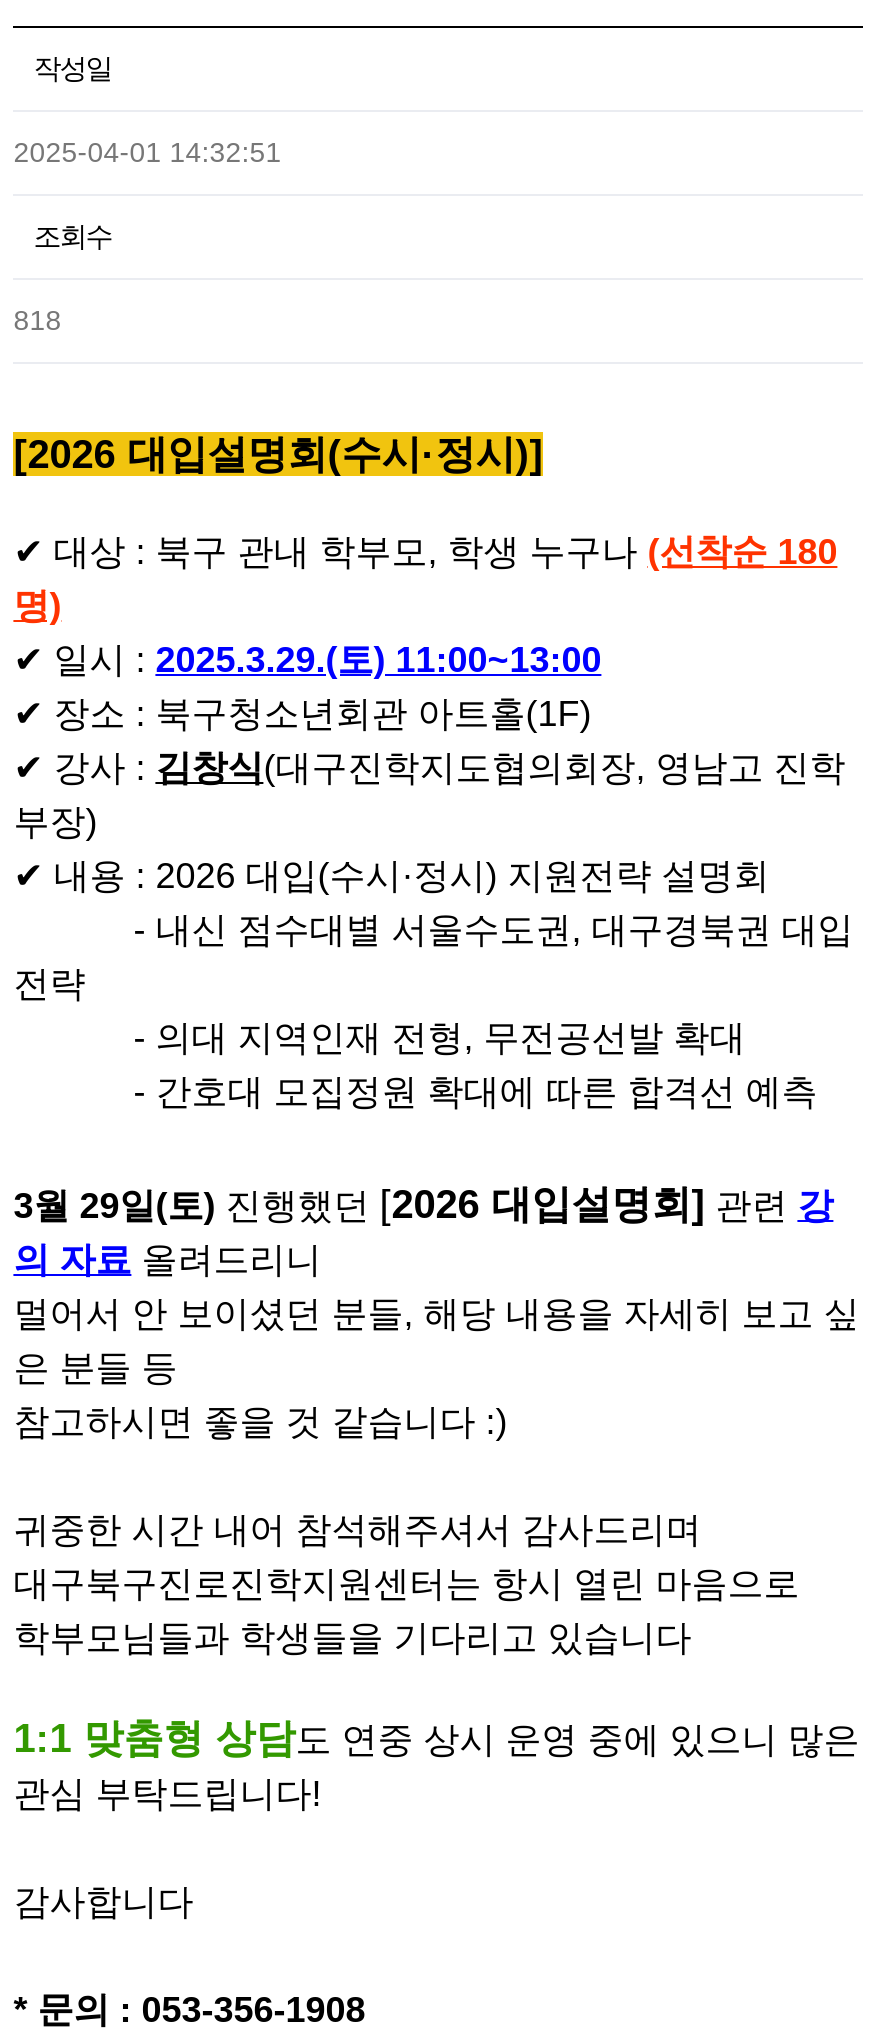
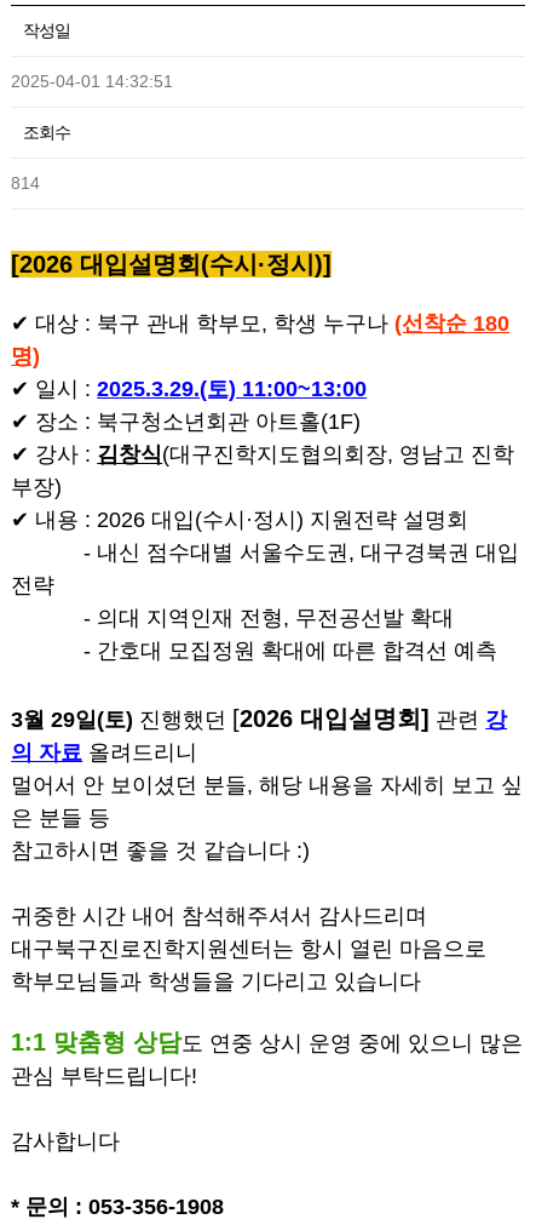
- 818
+ 814
